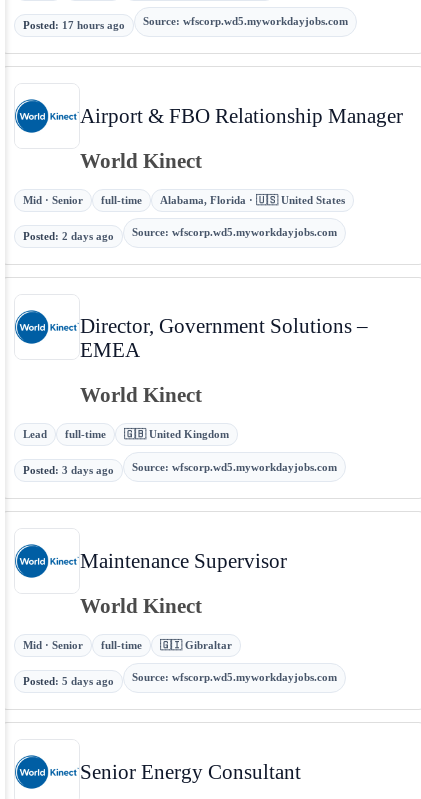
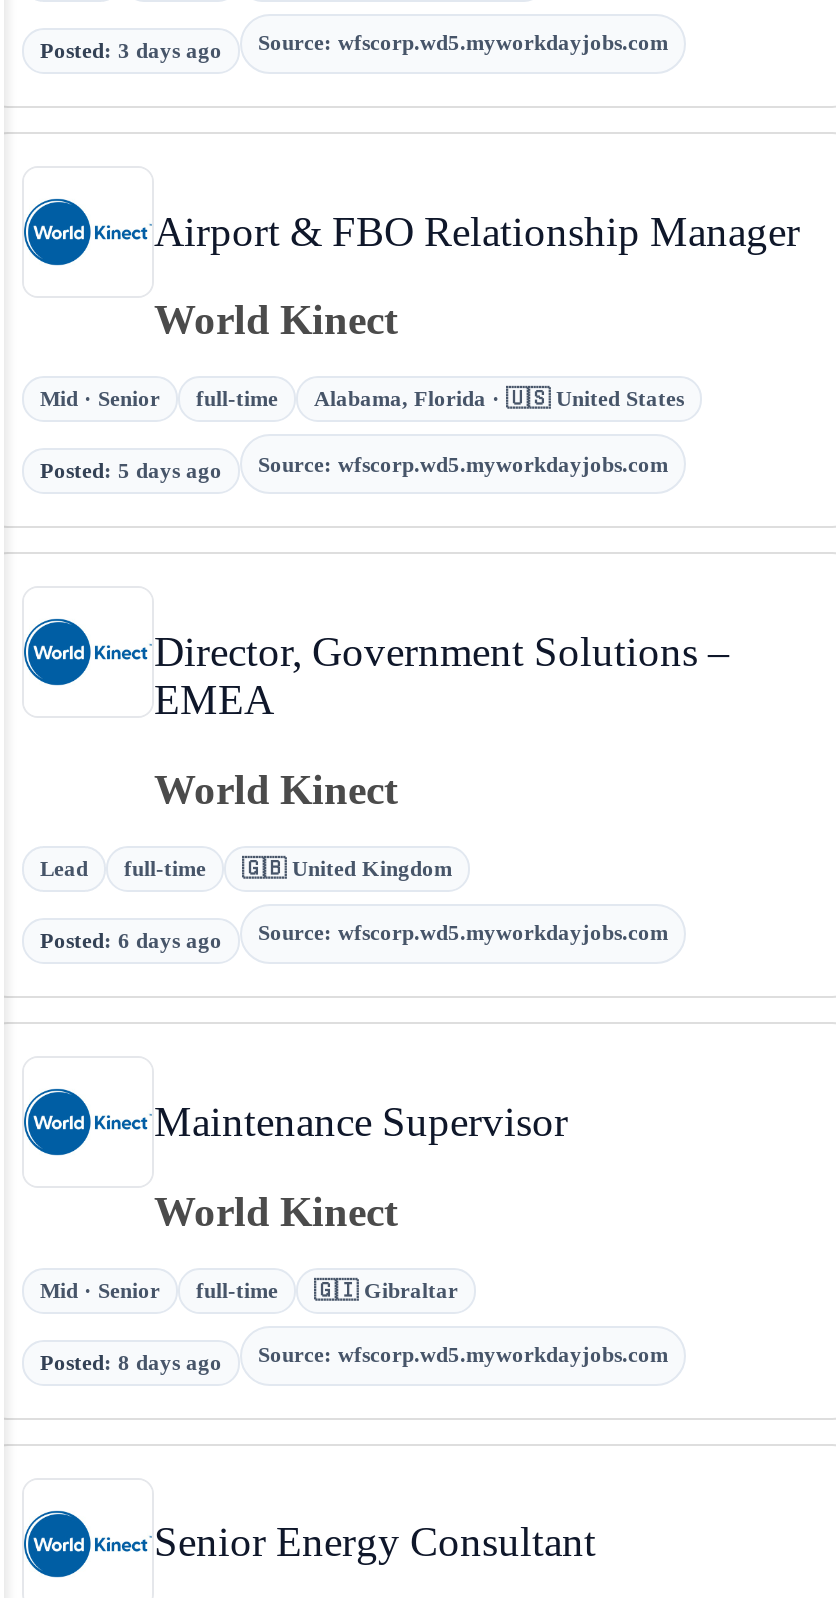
- Posted: 17 hours ago

- Posted: 2 days ago

moved up: Posted: 3 days ago

+ Posted: 6 days ago

moved up: Posted: 5 days ago

+ Posted: 8 days ago
